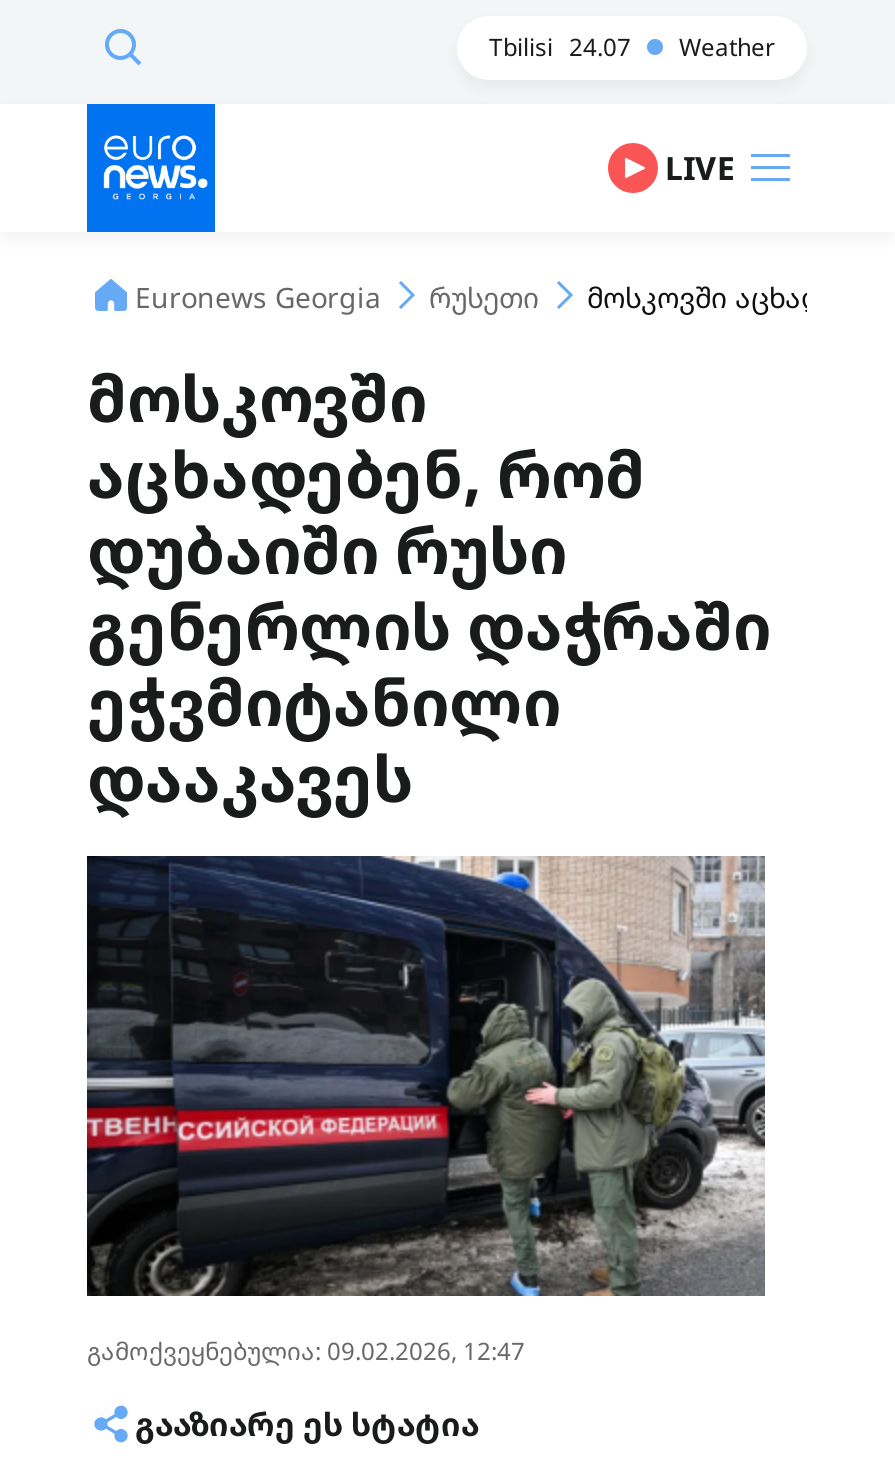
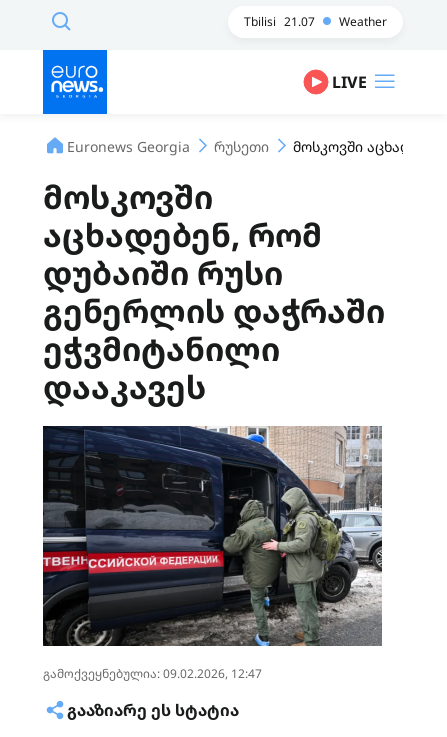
- Tbilisi 24.07 Weather
+ Tbilisi 21.07 Weather
